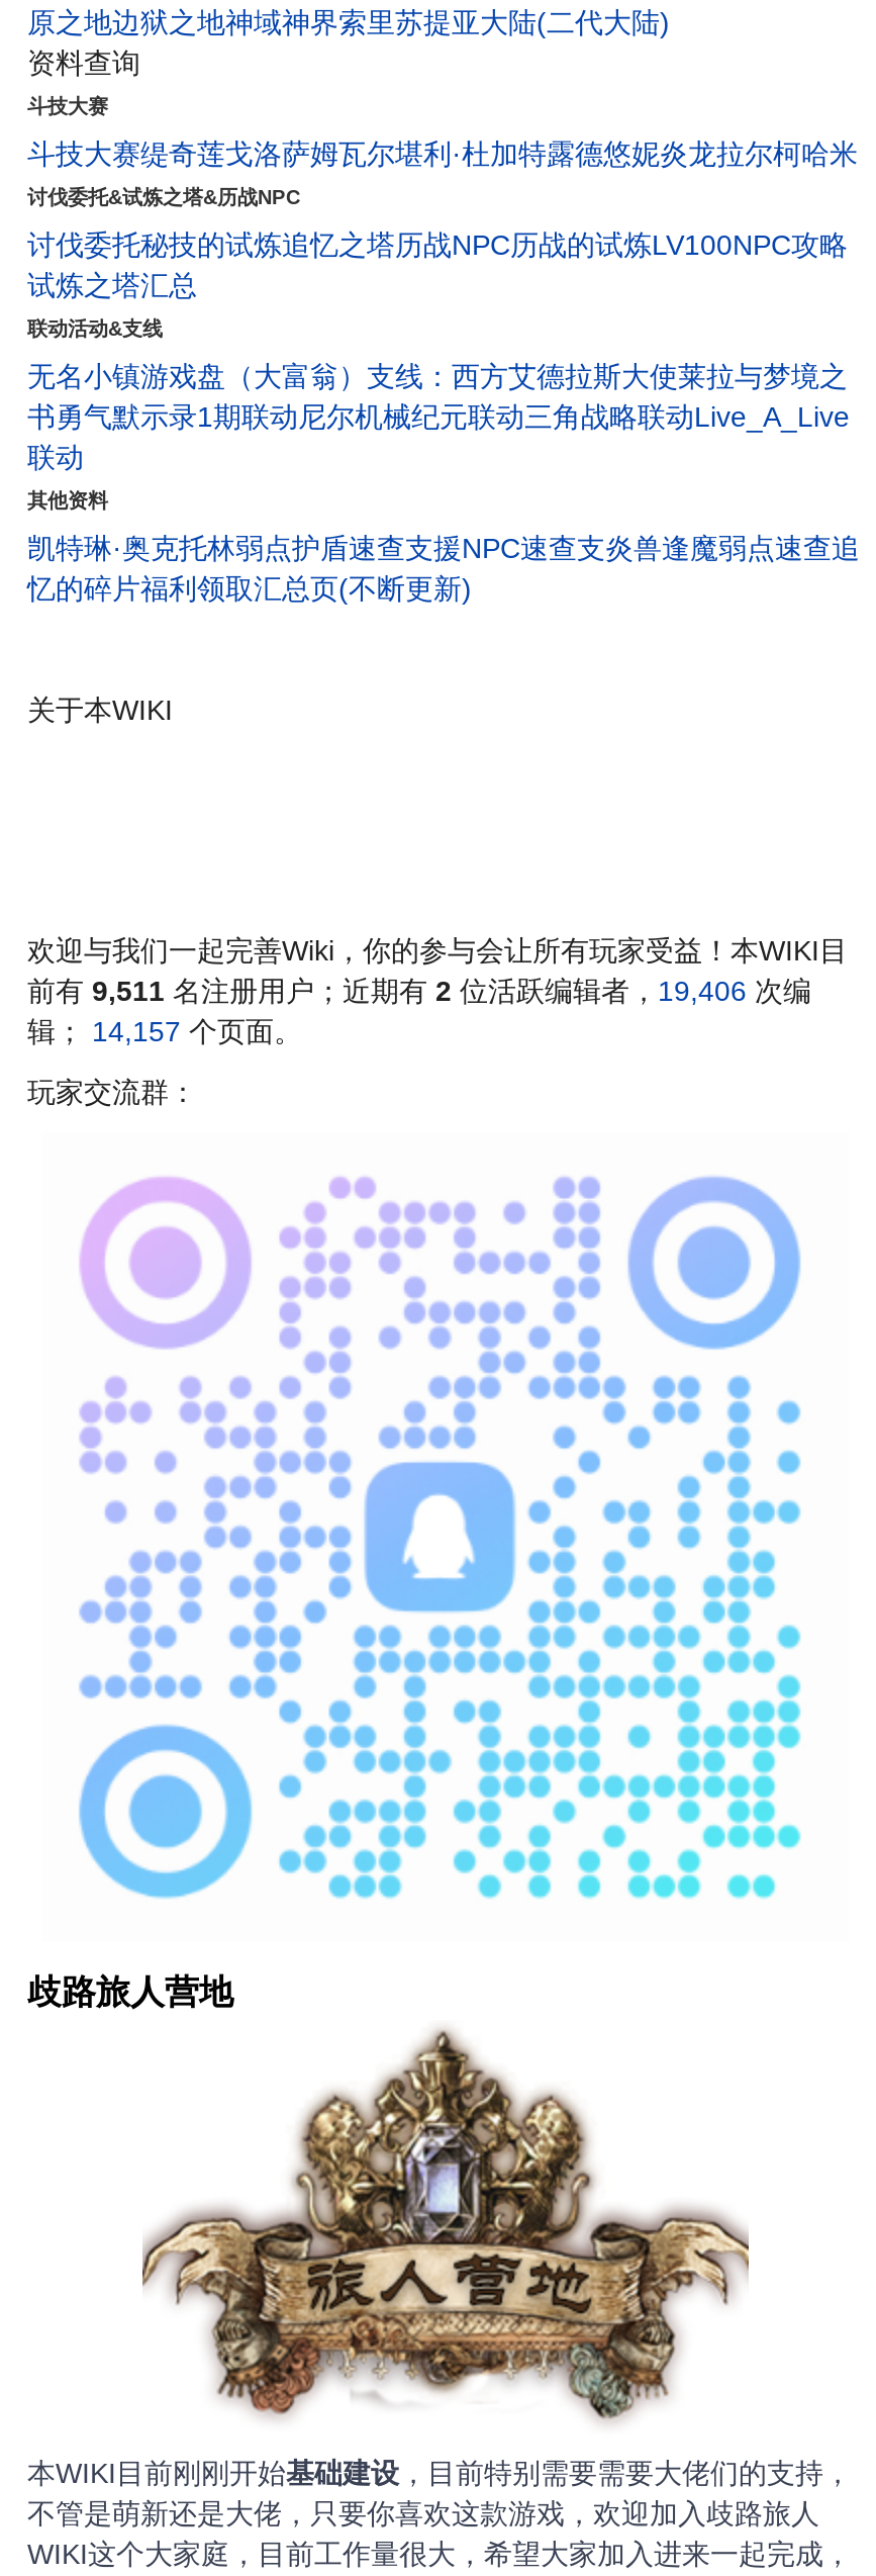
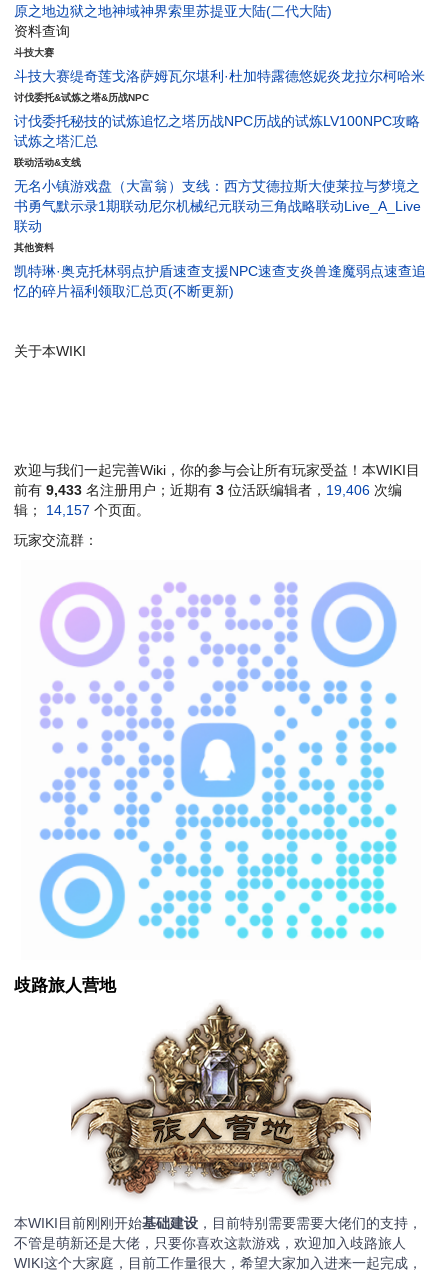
- 前有9,511名注册用户；近期有2位活跃编辑者，19,406次编
+ 前有9,433名注册用户；近期有3位活跃编辑者，19,406次编
